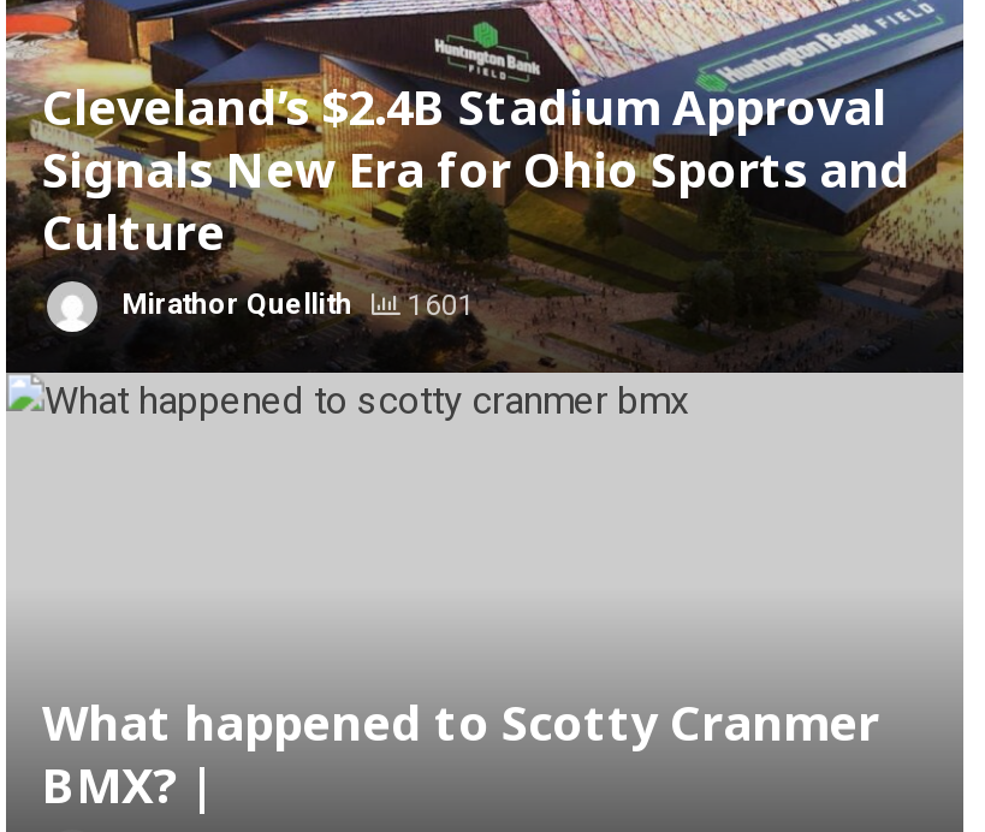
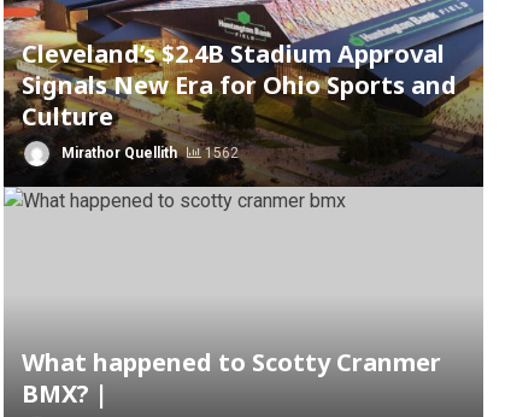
- Mirathor Quellith 1601
+ Mirathor Quellith 1562
